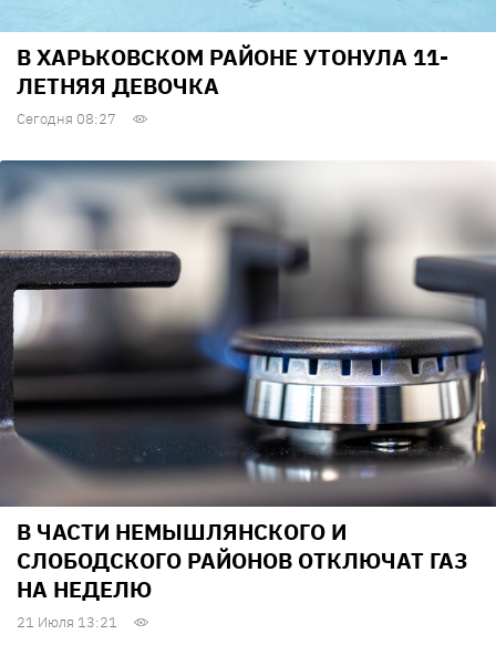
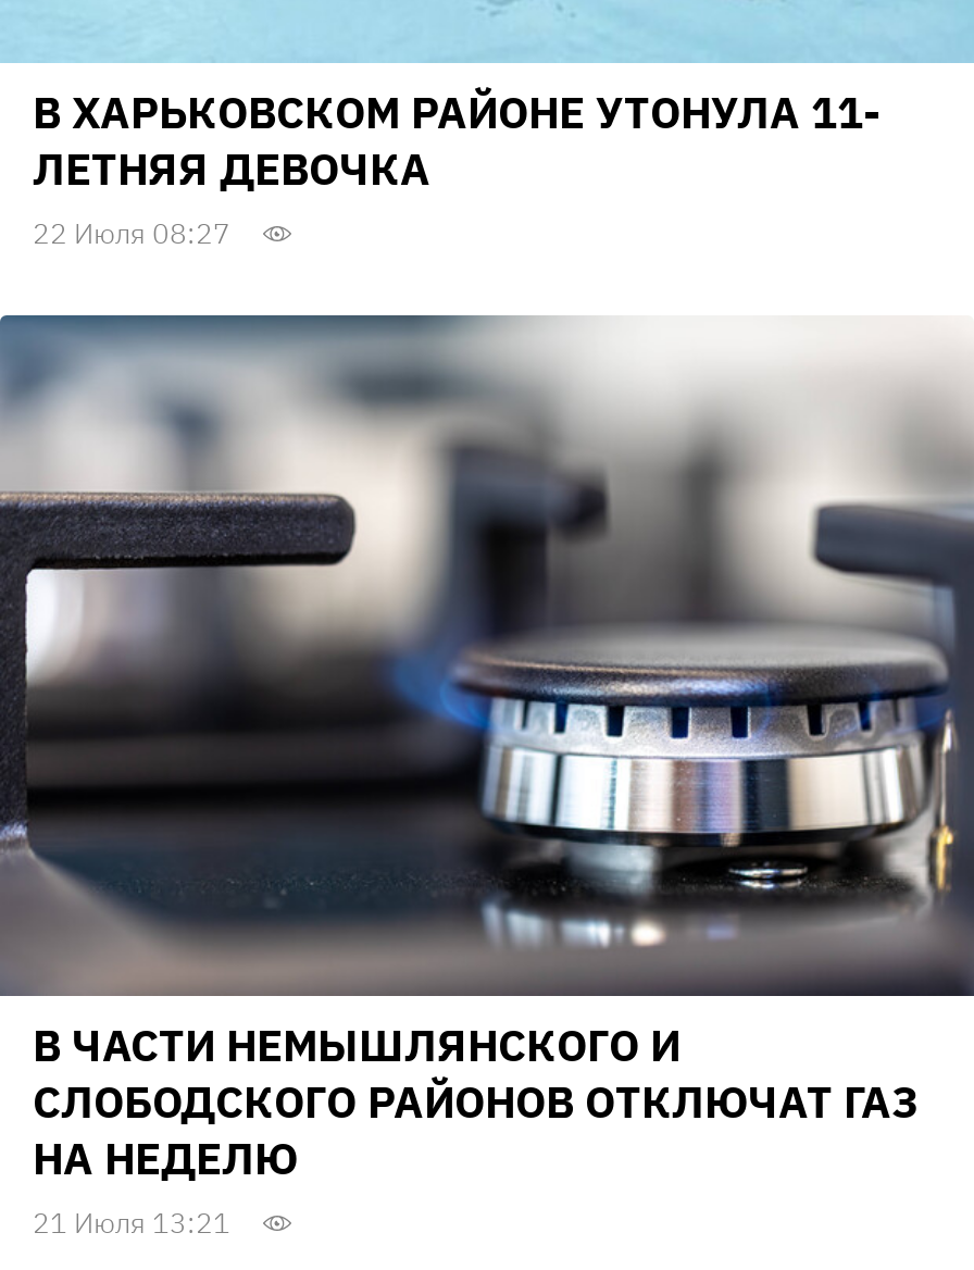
- Сегодня 08:27
+ 22 Июля 08:27
